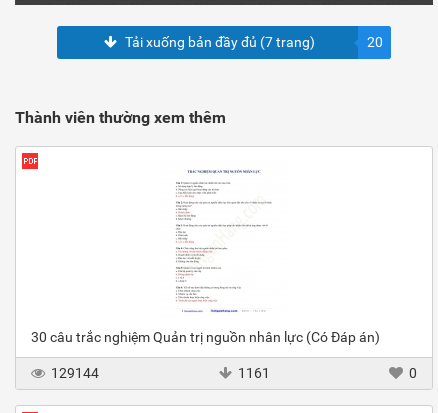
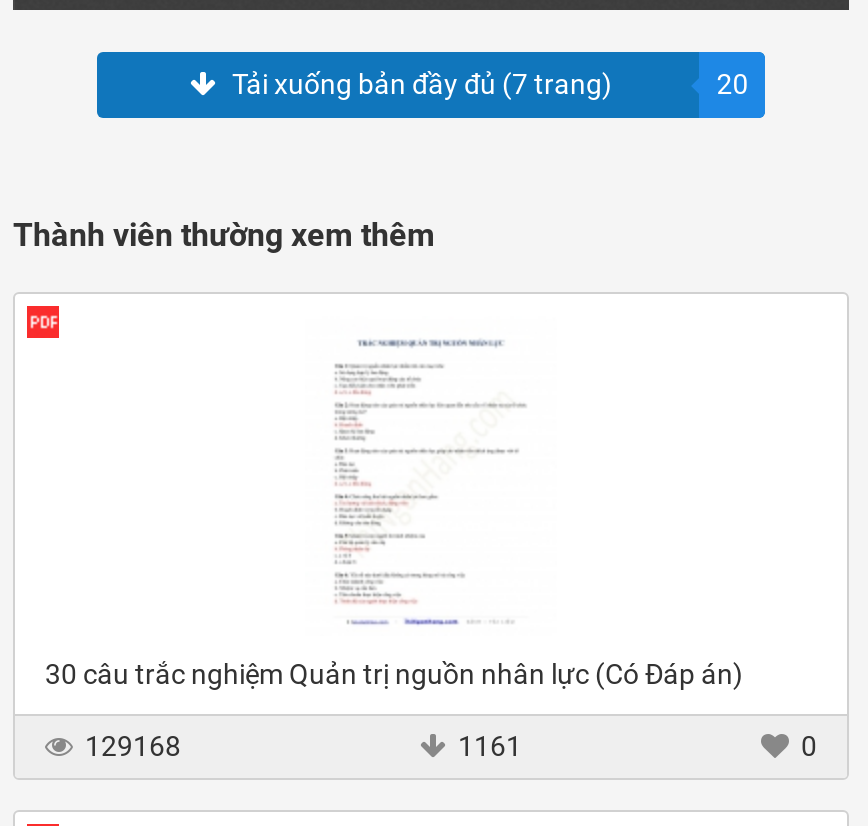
- 129144
+ 129168
